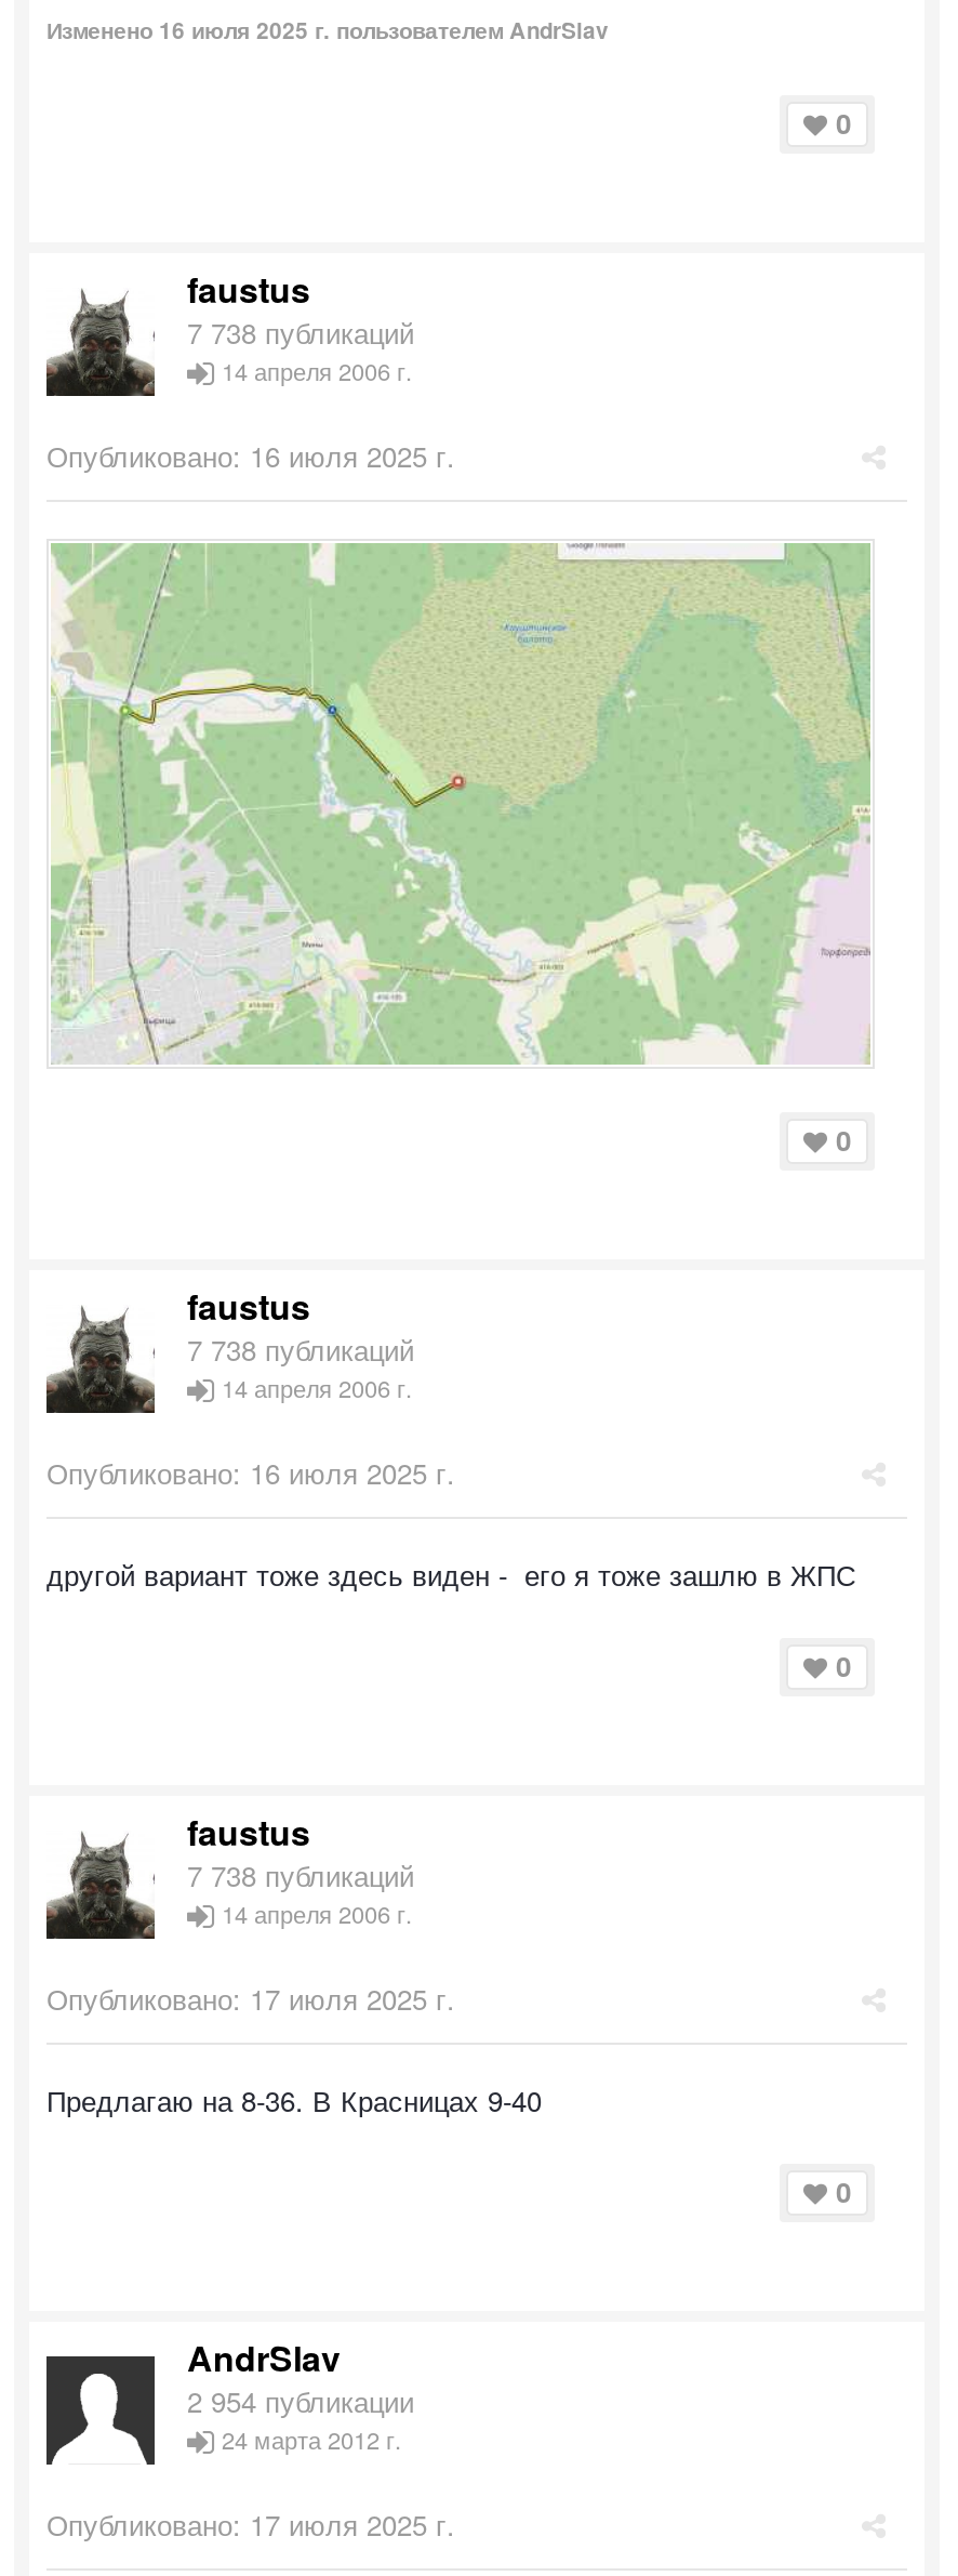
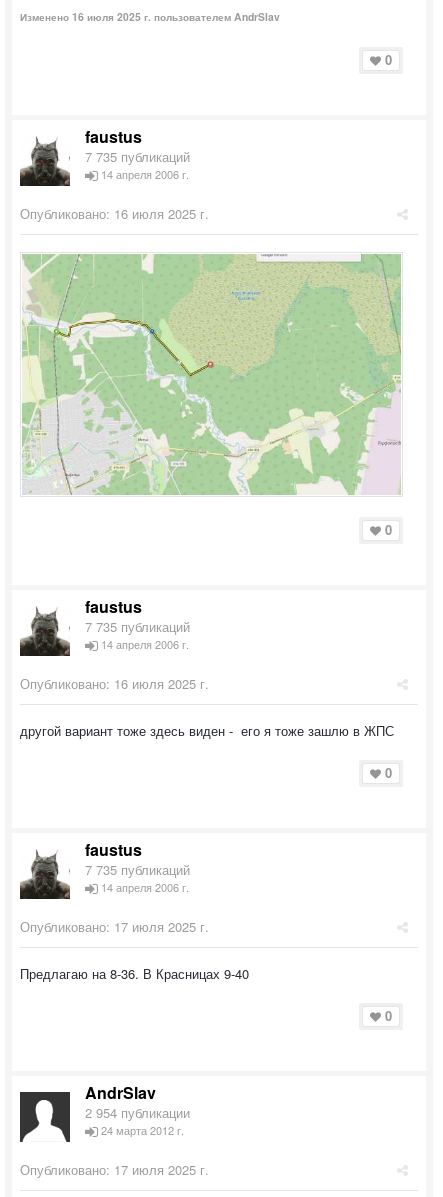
- 7 738 публикаций
+ 7 735 публикаций

- 7 738 публикаций
+ 7 735 публикаций

- 7 738 публикаций
+ 7 735 публикаций
